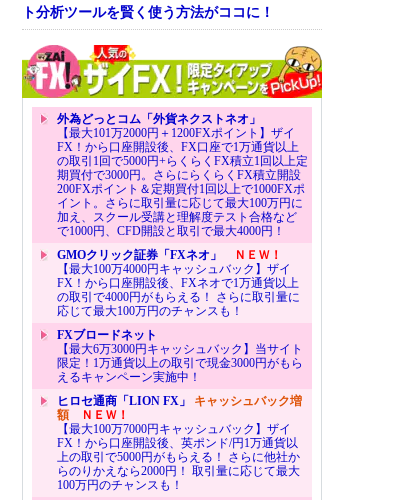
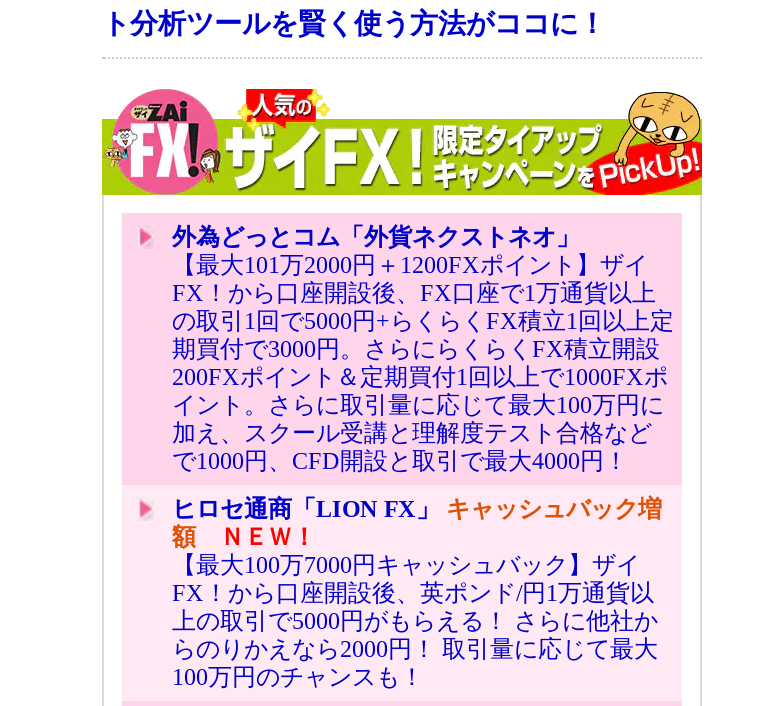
- GMOクリック証券「FXネオ」ＮＥＷ！
- 【最大100万4000円キャッシュバック】ザイ
- FX！から口座開設後、FXネオで1万通貨以上
- の取引で4000円がもらえる！ さらに取引量に
- 応じて最大100万円のチャンスも！
- FXブロードネット
- 【最大6万3000円キャッシュバック】当サイト
- 限定！1万通貨以上の取引で現金3000円がもら
- えるキャンペーン実施中！
